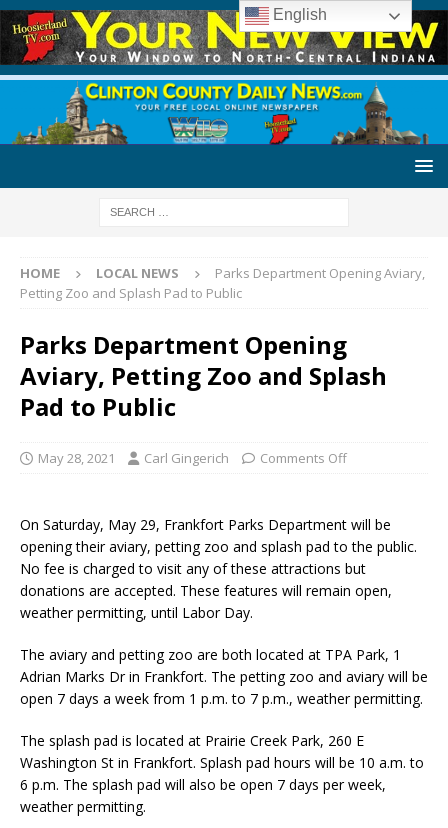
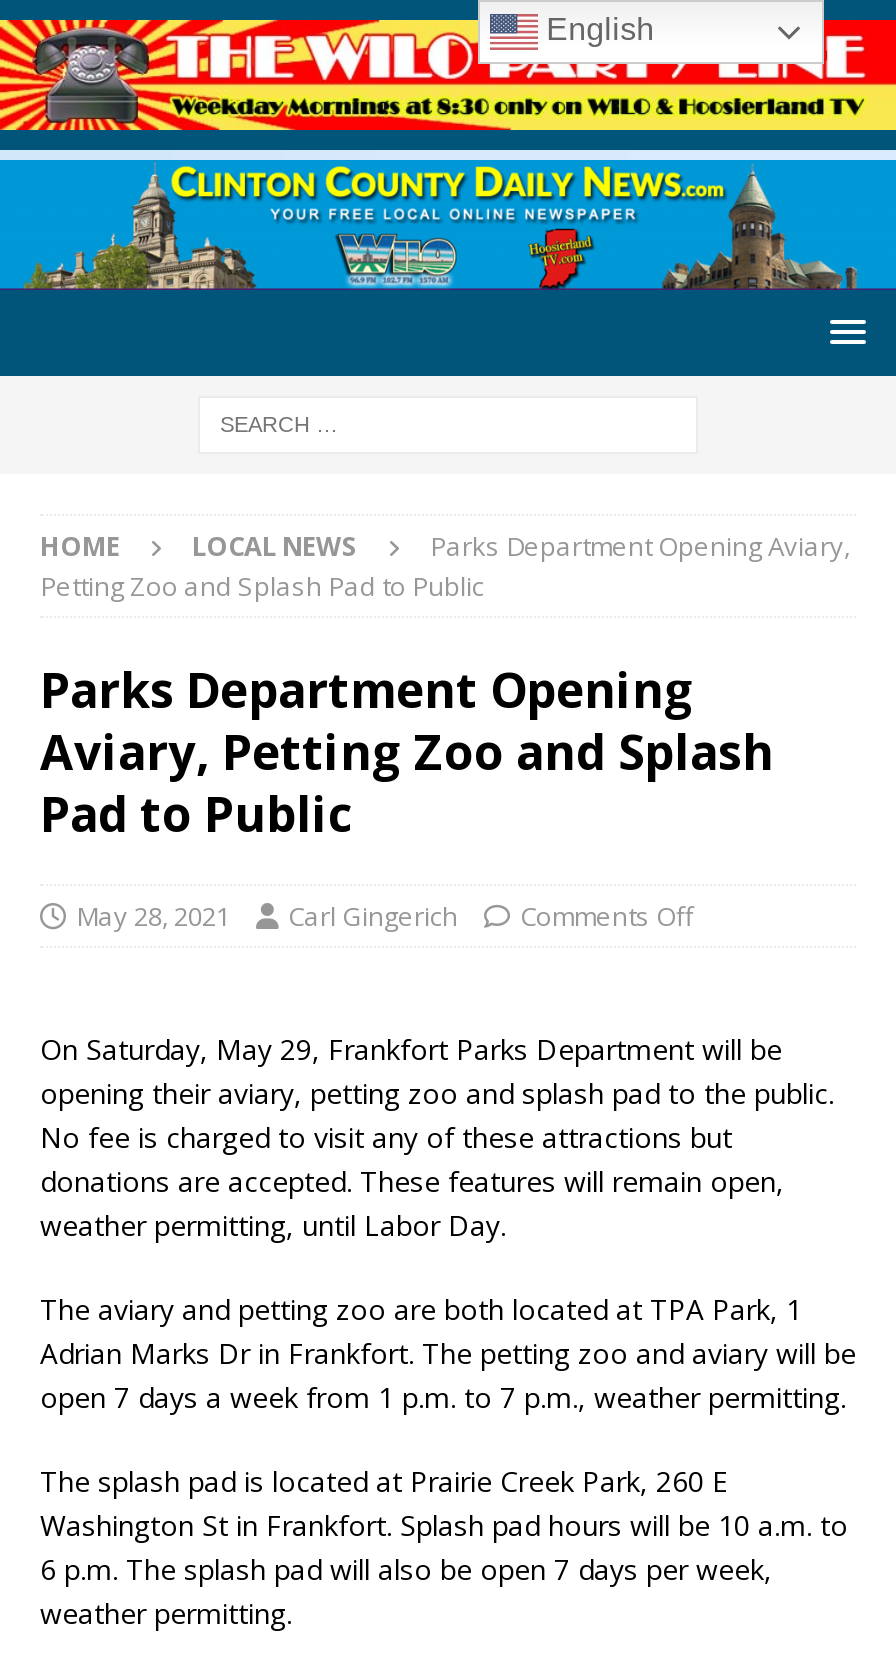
- [image]
+ [image]
